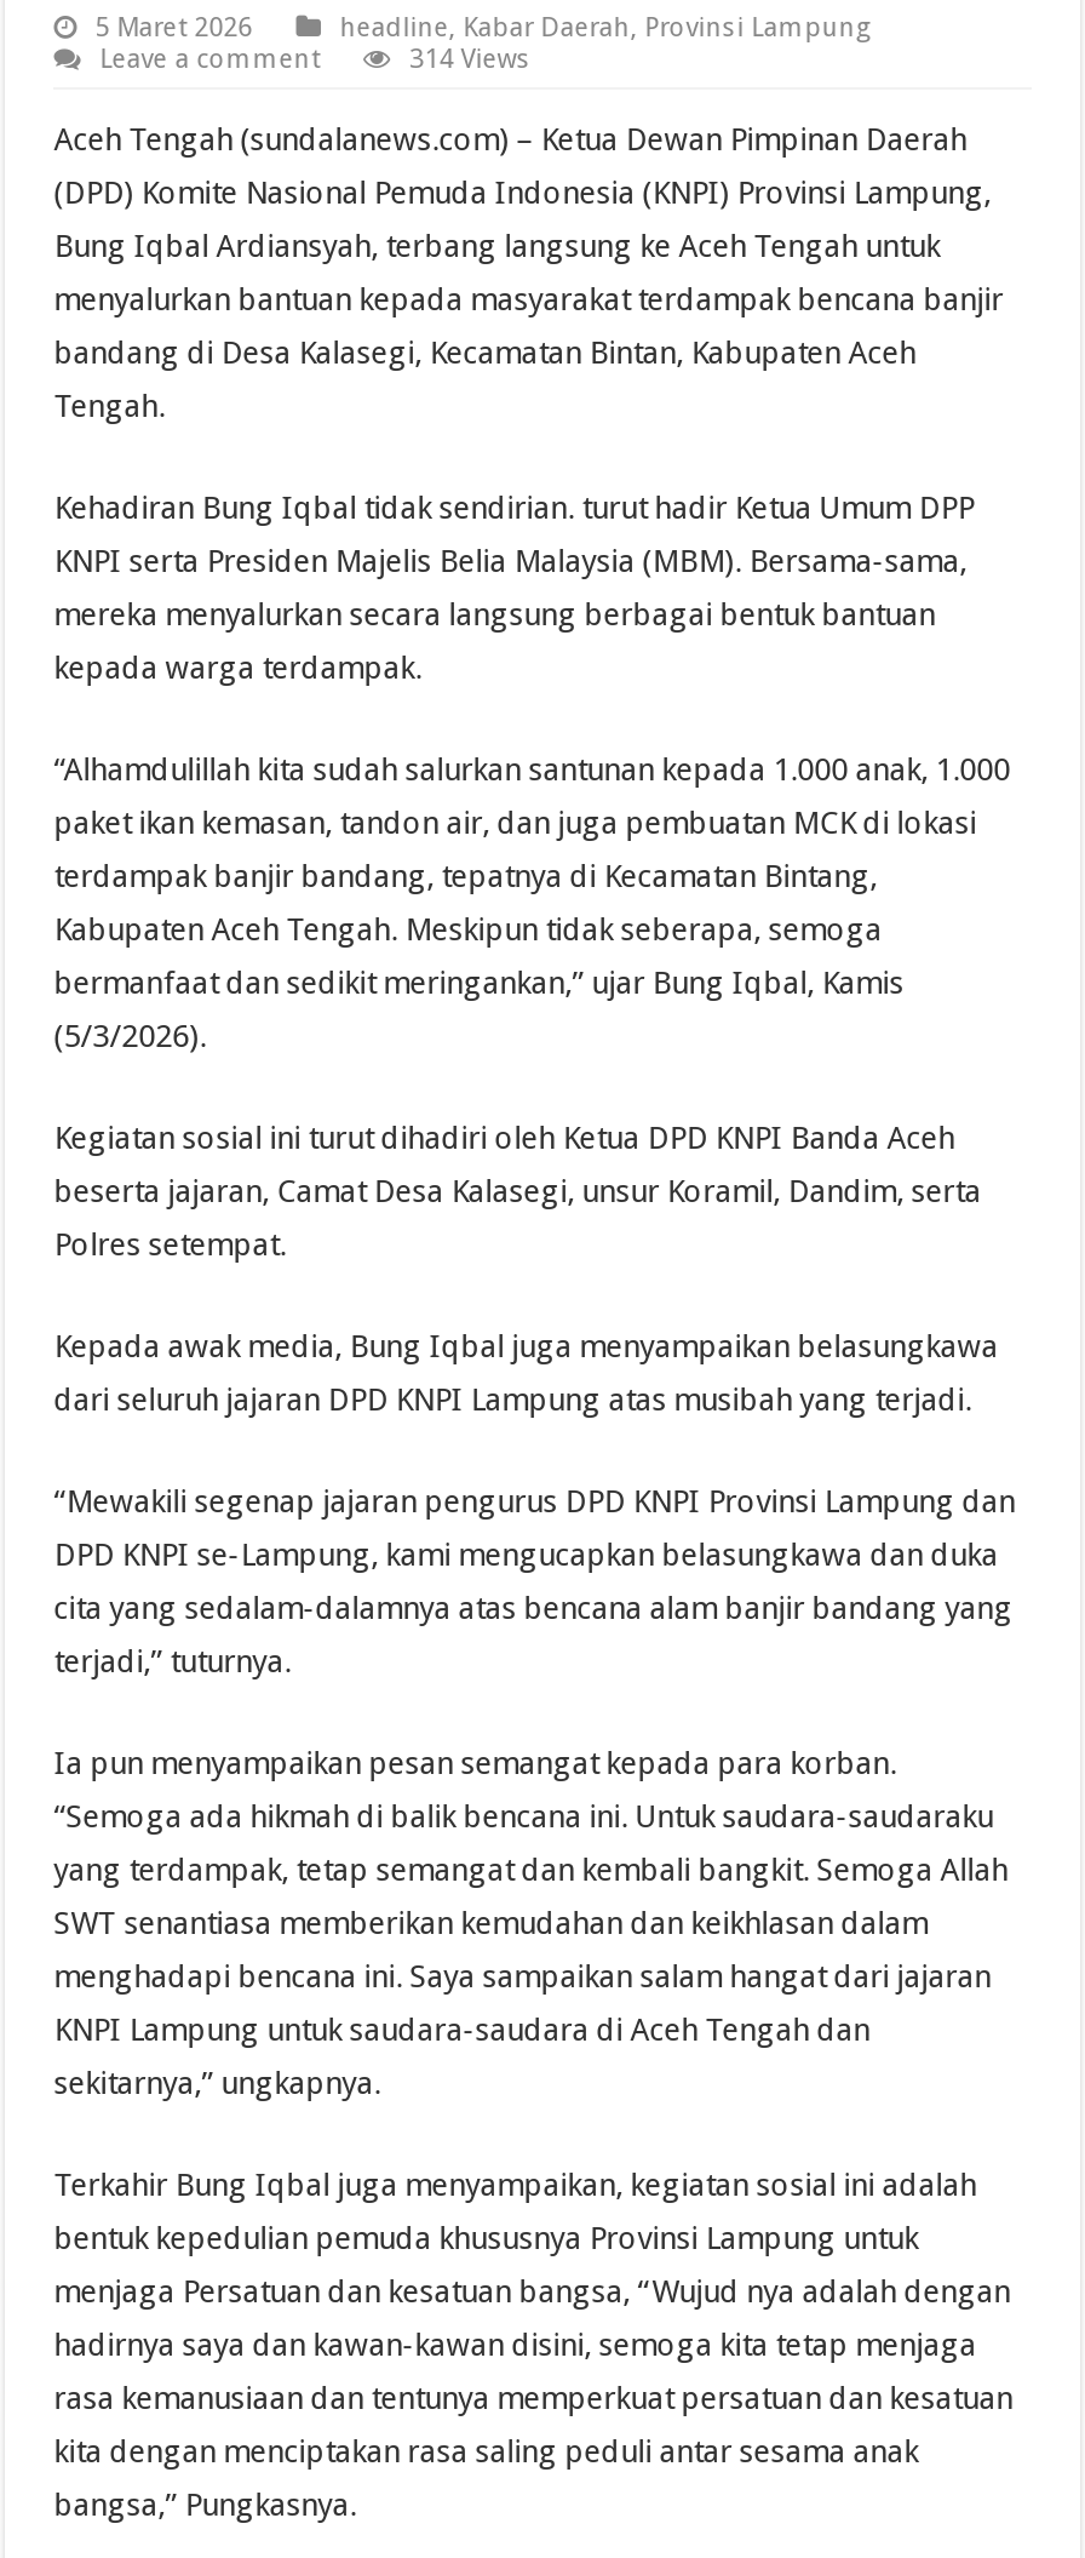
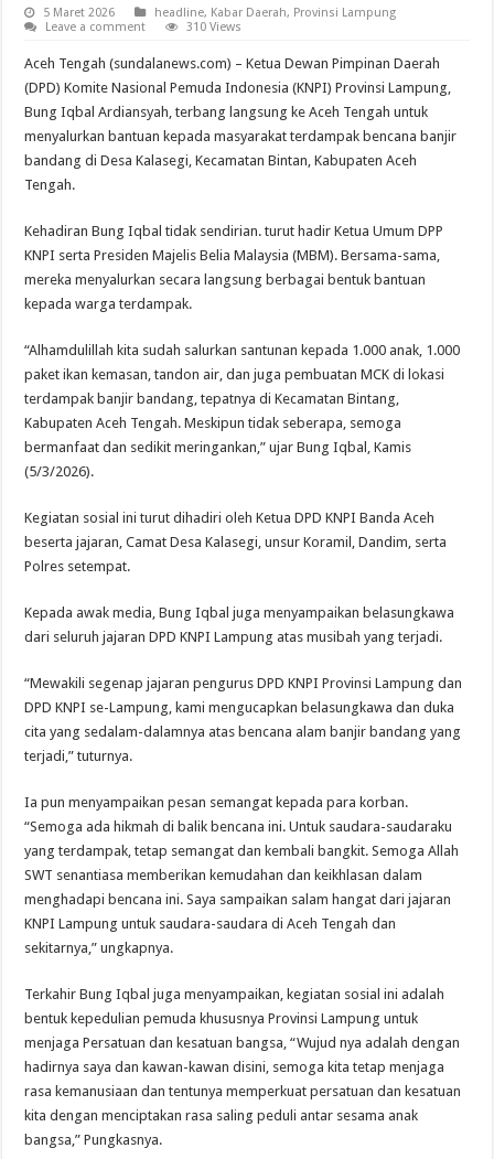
- 314 Views
+ 310 Views
